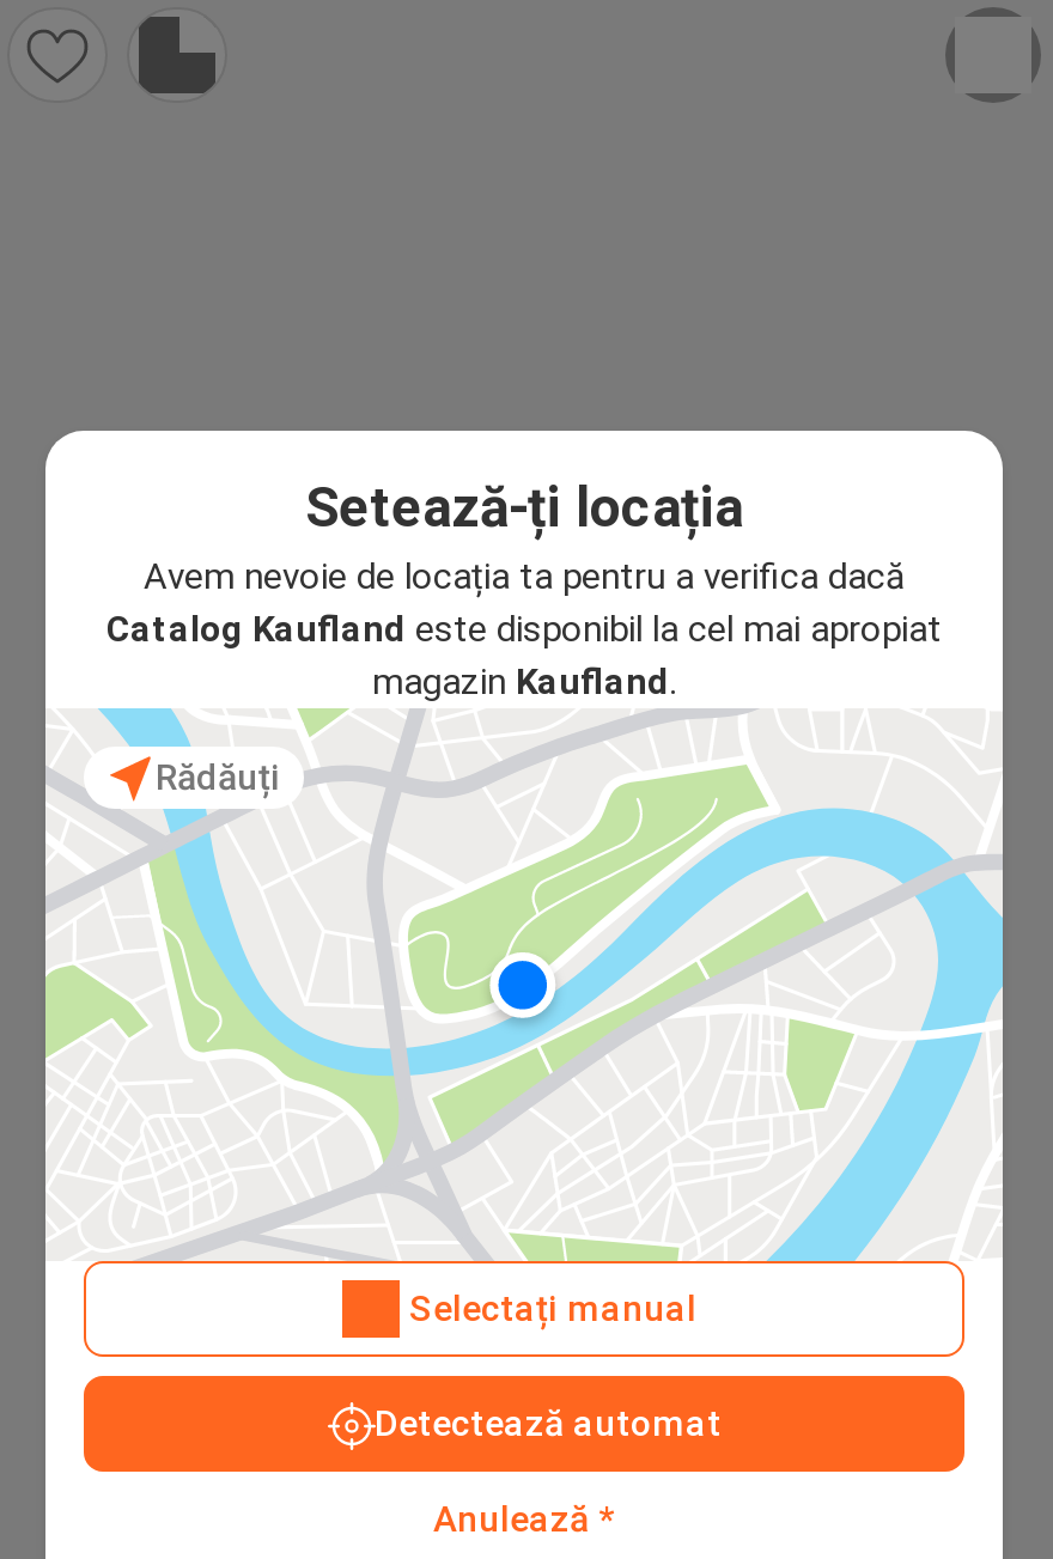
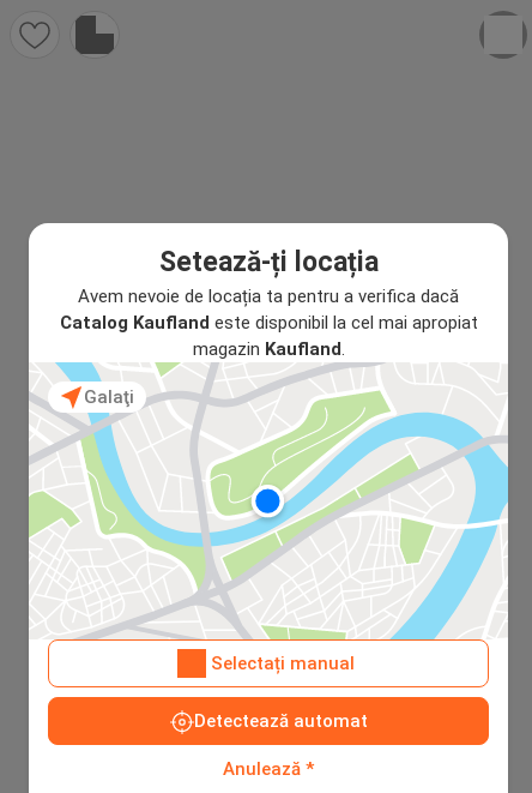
- Rădăuți
+ Galaţi
